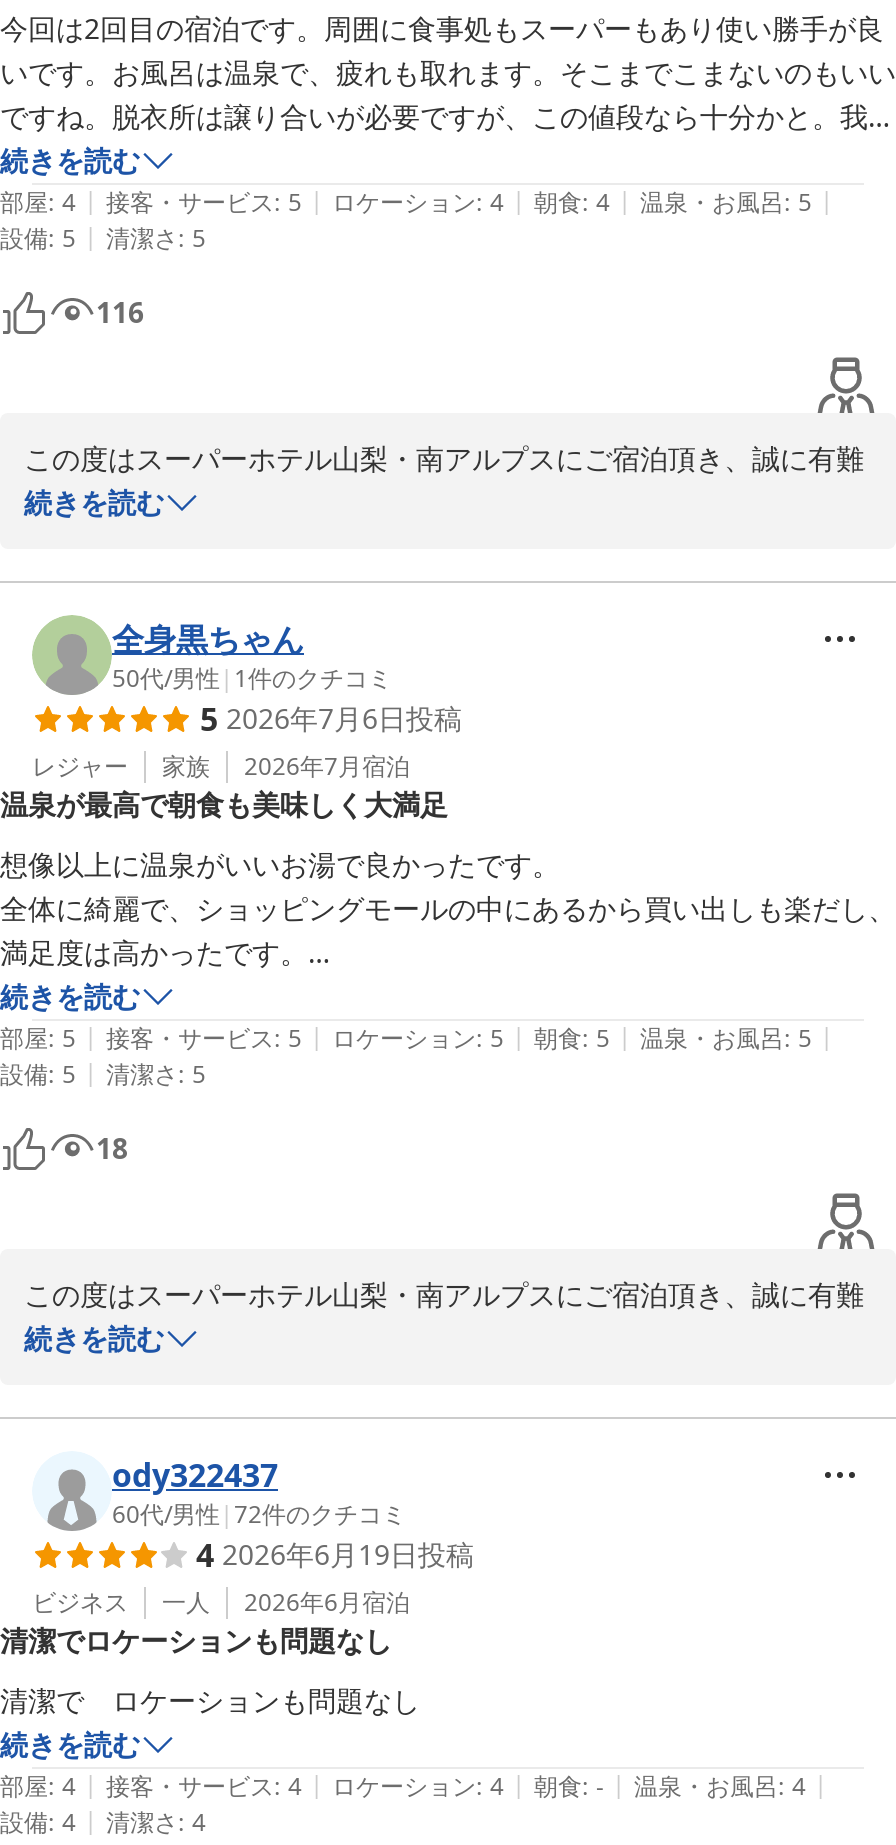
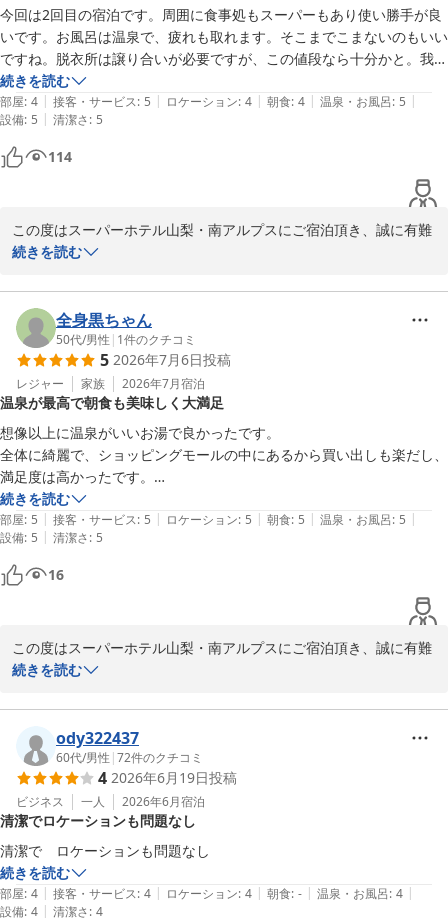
- 116
+ 114

- 18
+ 16
